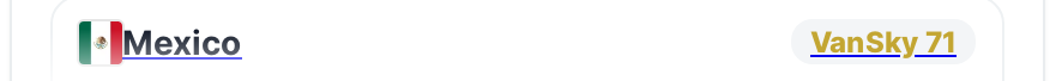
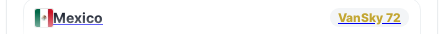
- VanSky 71
+ VanSky 72
